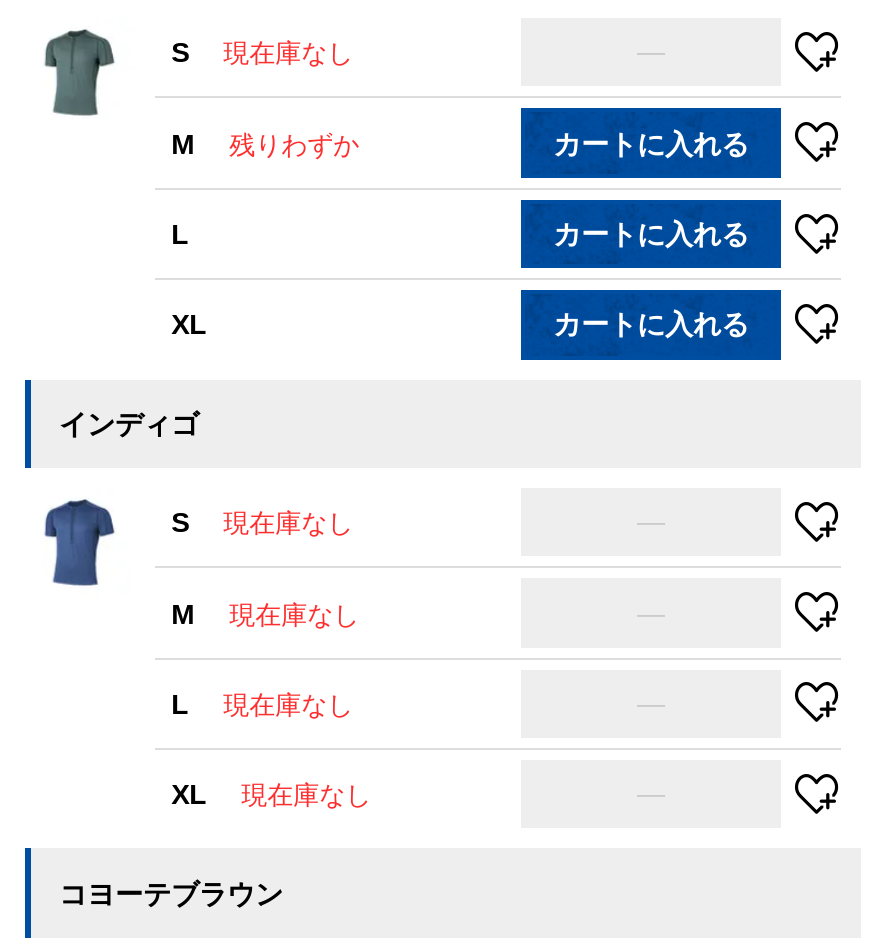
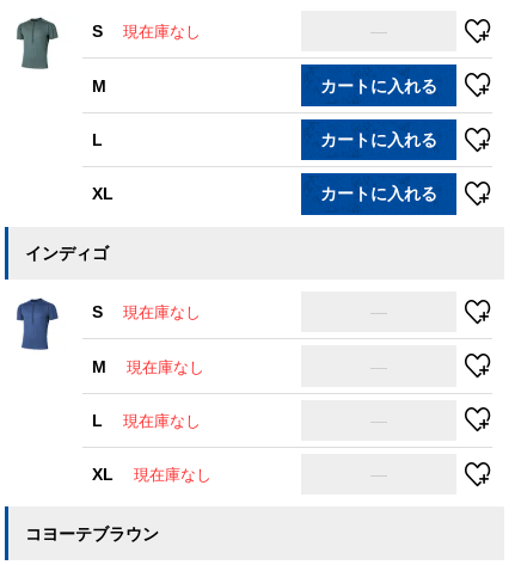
- 残りわずか
